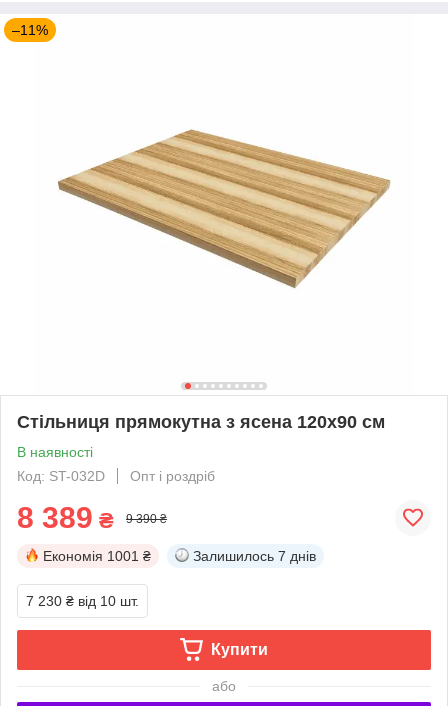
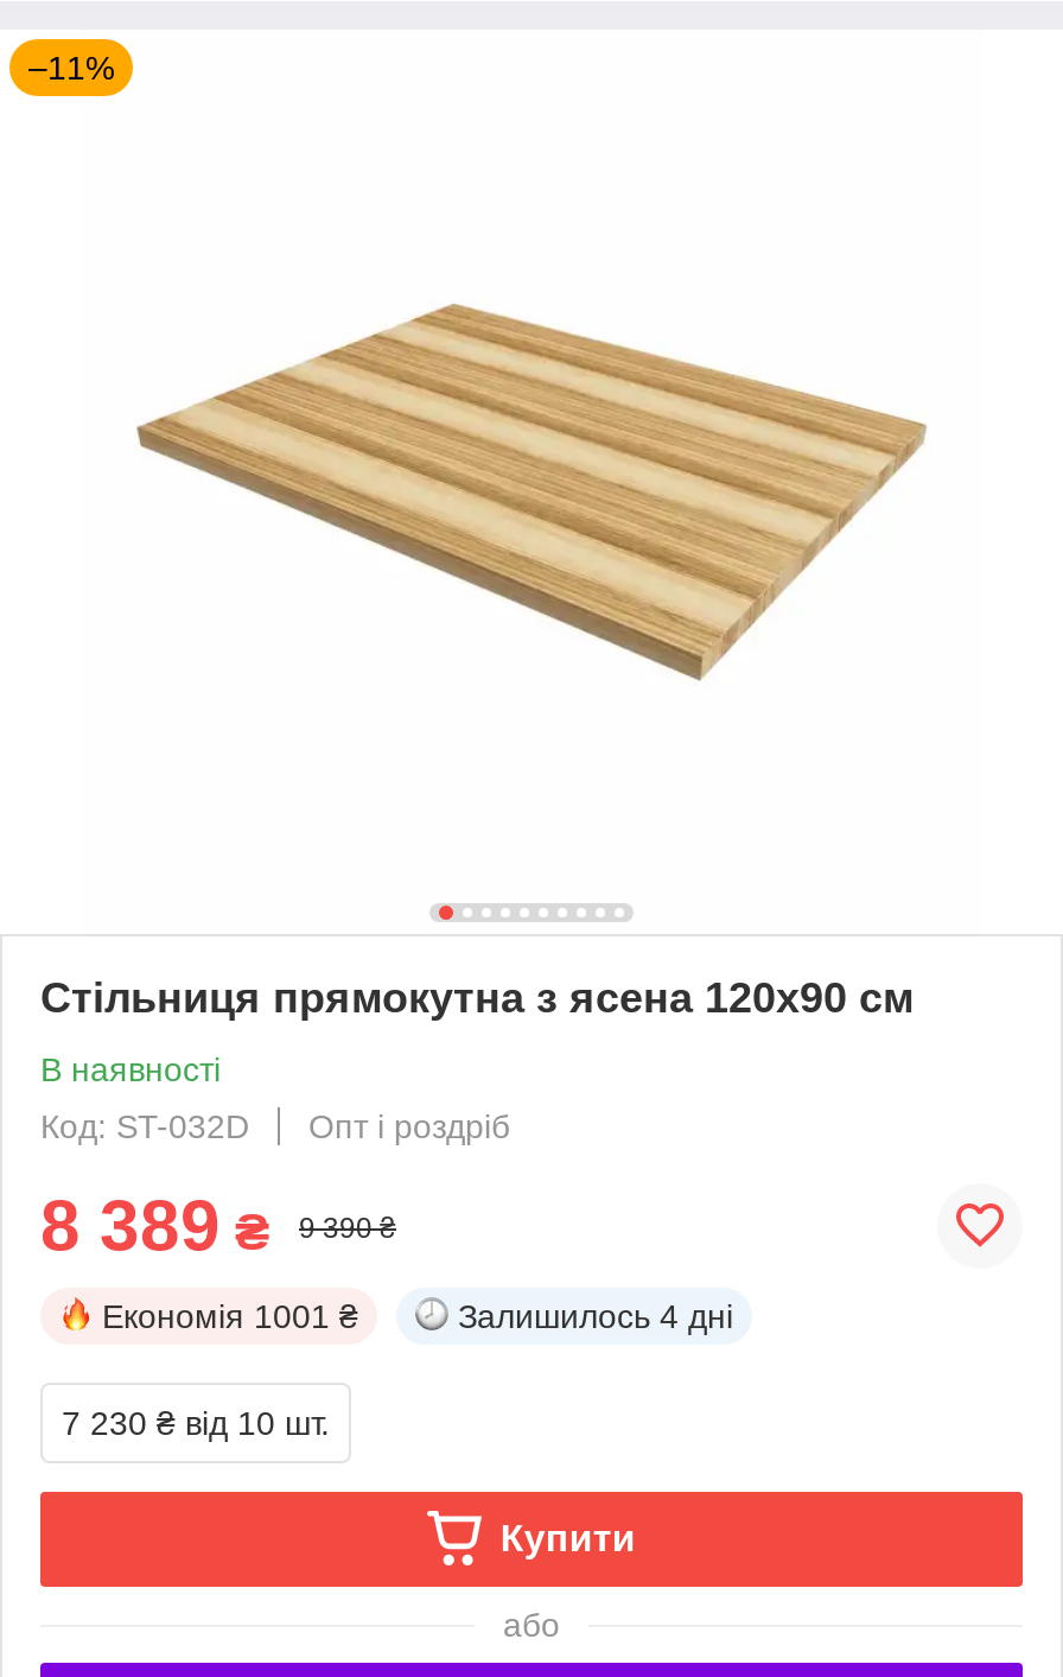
- Залишилось 7 днів
+ Залишилось 4 дні
